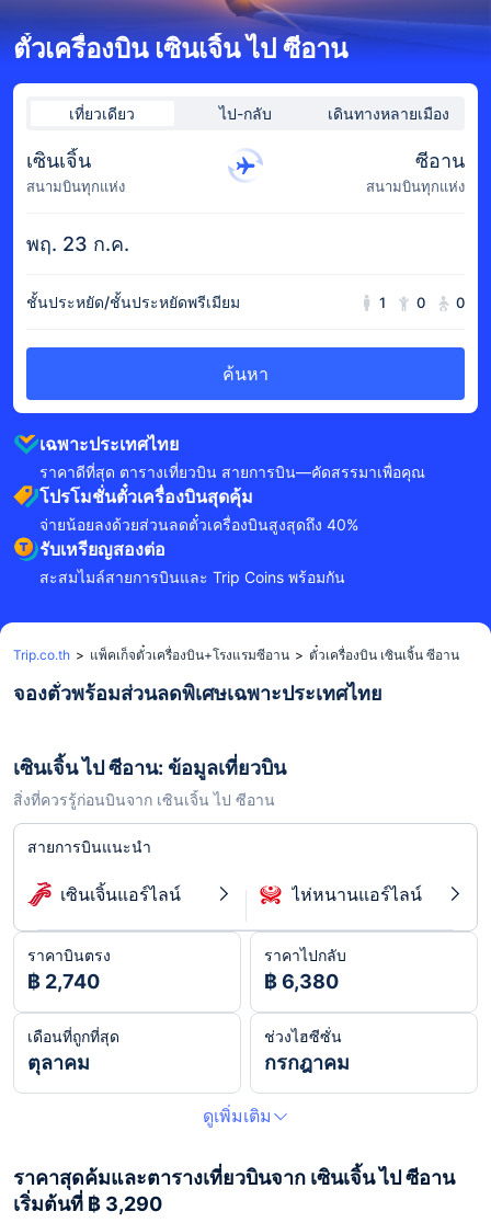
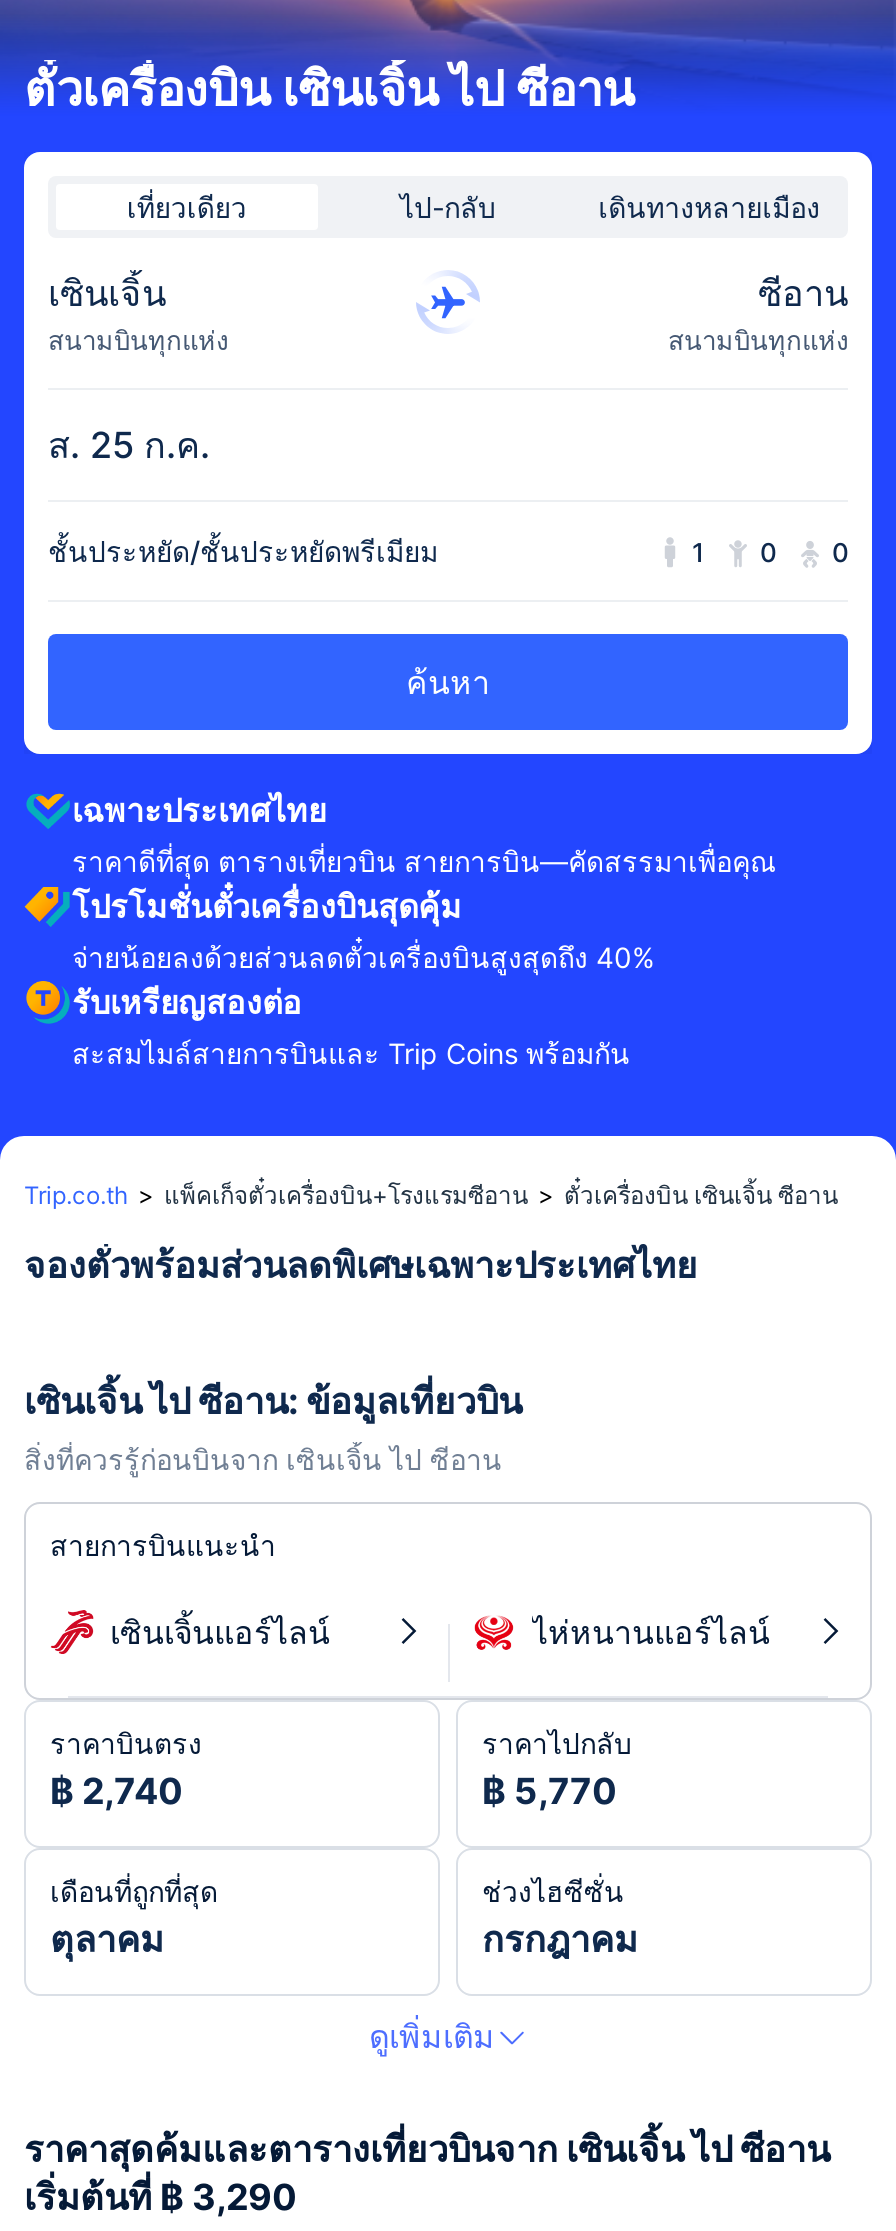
- พฤ. 23 ก.ค.
+ ส. 25 ก.ค.

- ฿ 6,380
+ ฿ 5,770
